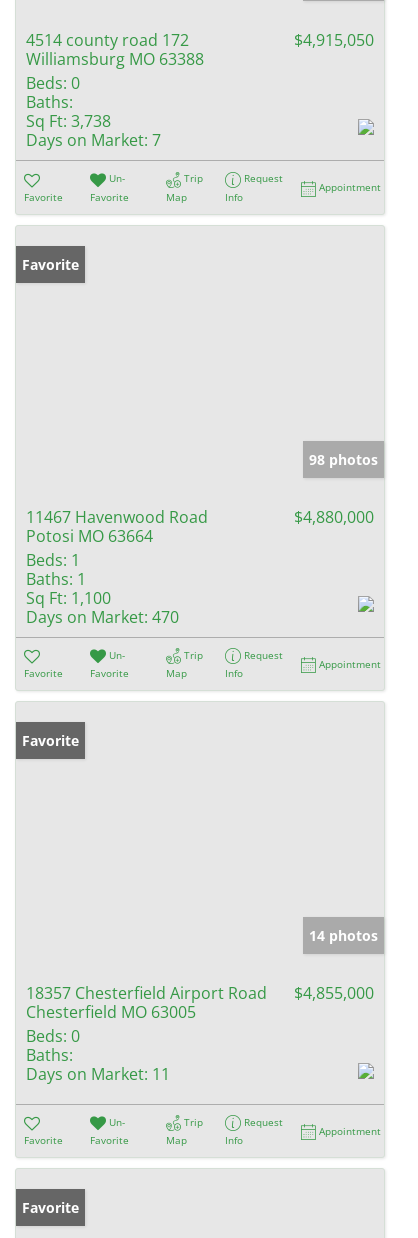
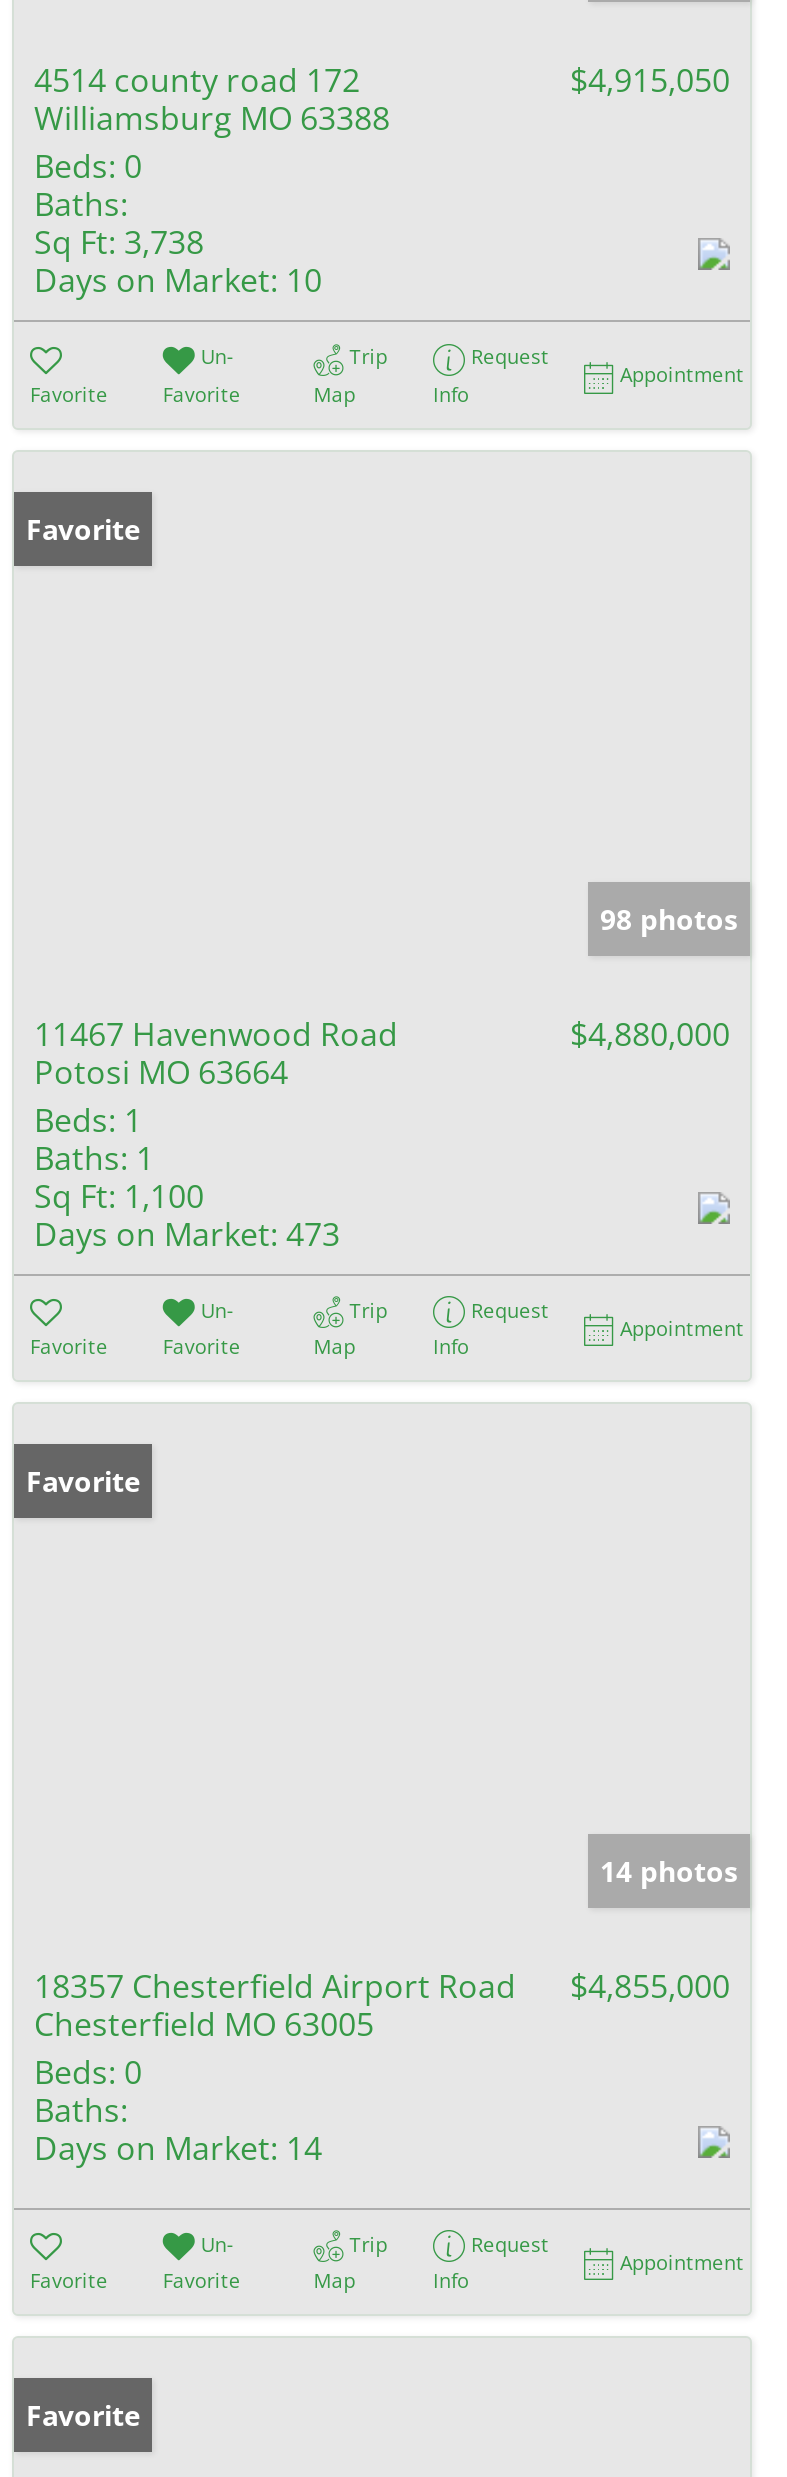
- Days on Market: 7
+ Days on Market: 10

- Days on Market: 470
+ Days on Market: 473

- Days on Market: 11
+ Days on Market: 14
